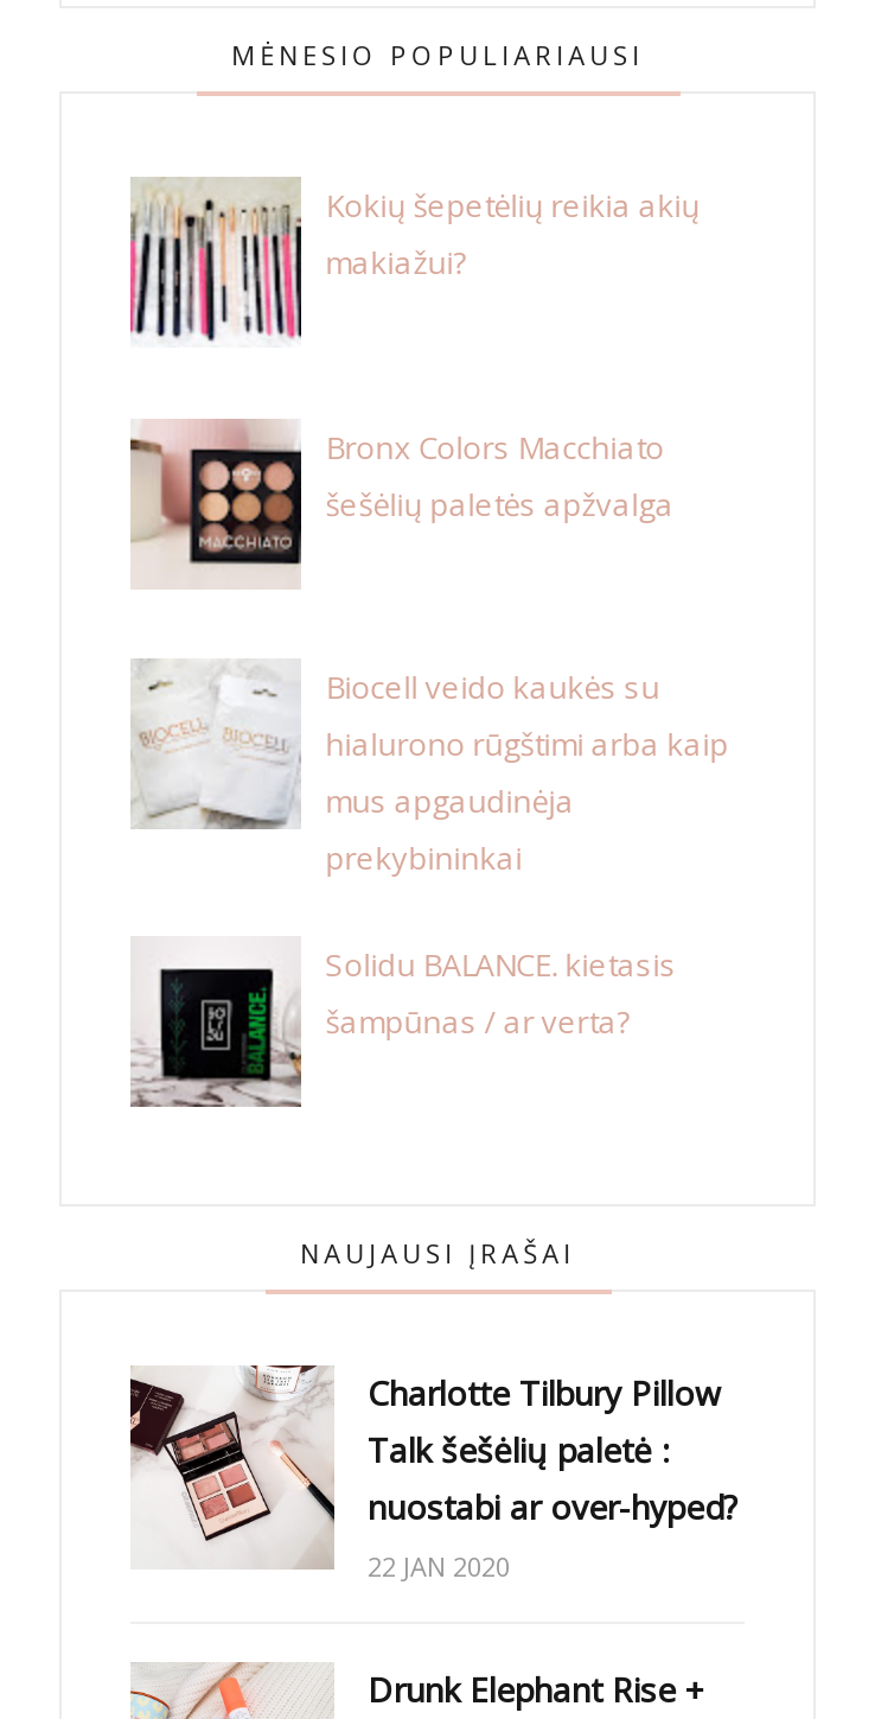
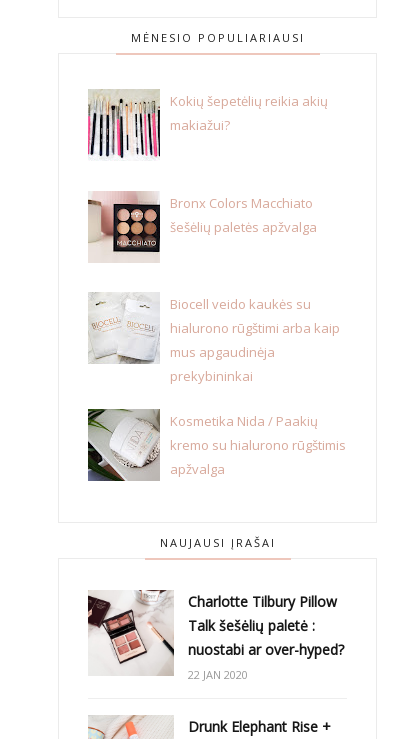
- [image]
- Solidu BALANCE. kietasis
- šampūnas / ar verta?
+ [image]
+ Kosmetika Nida / Paakių
+ kremo su hialurono rūgštimis
+ apžvalga
